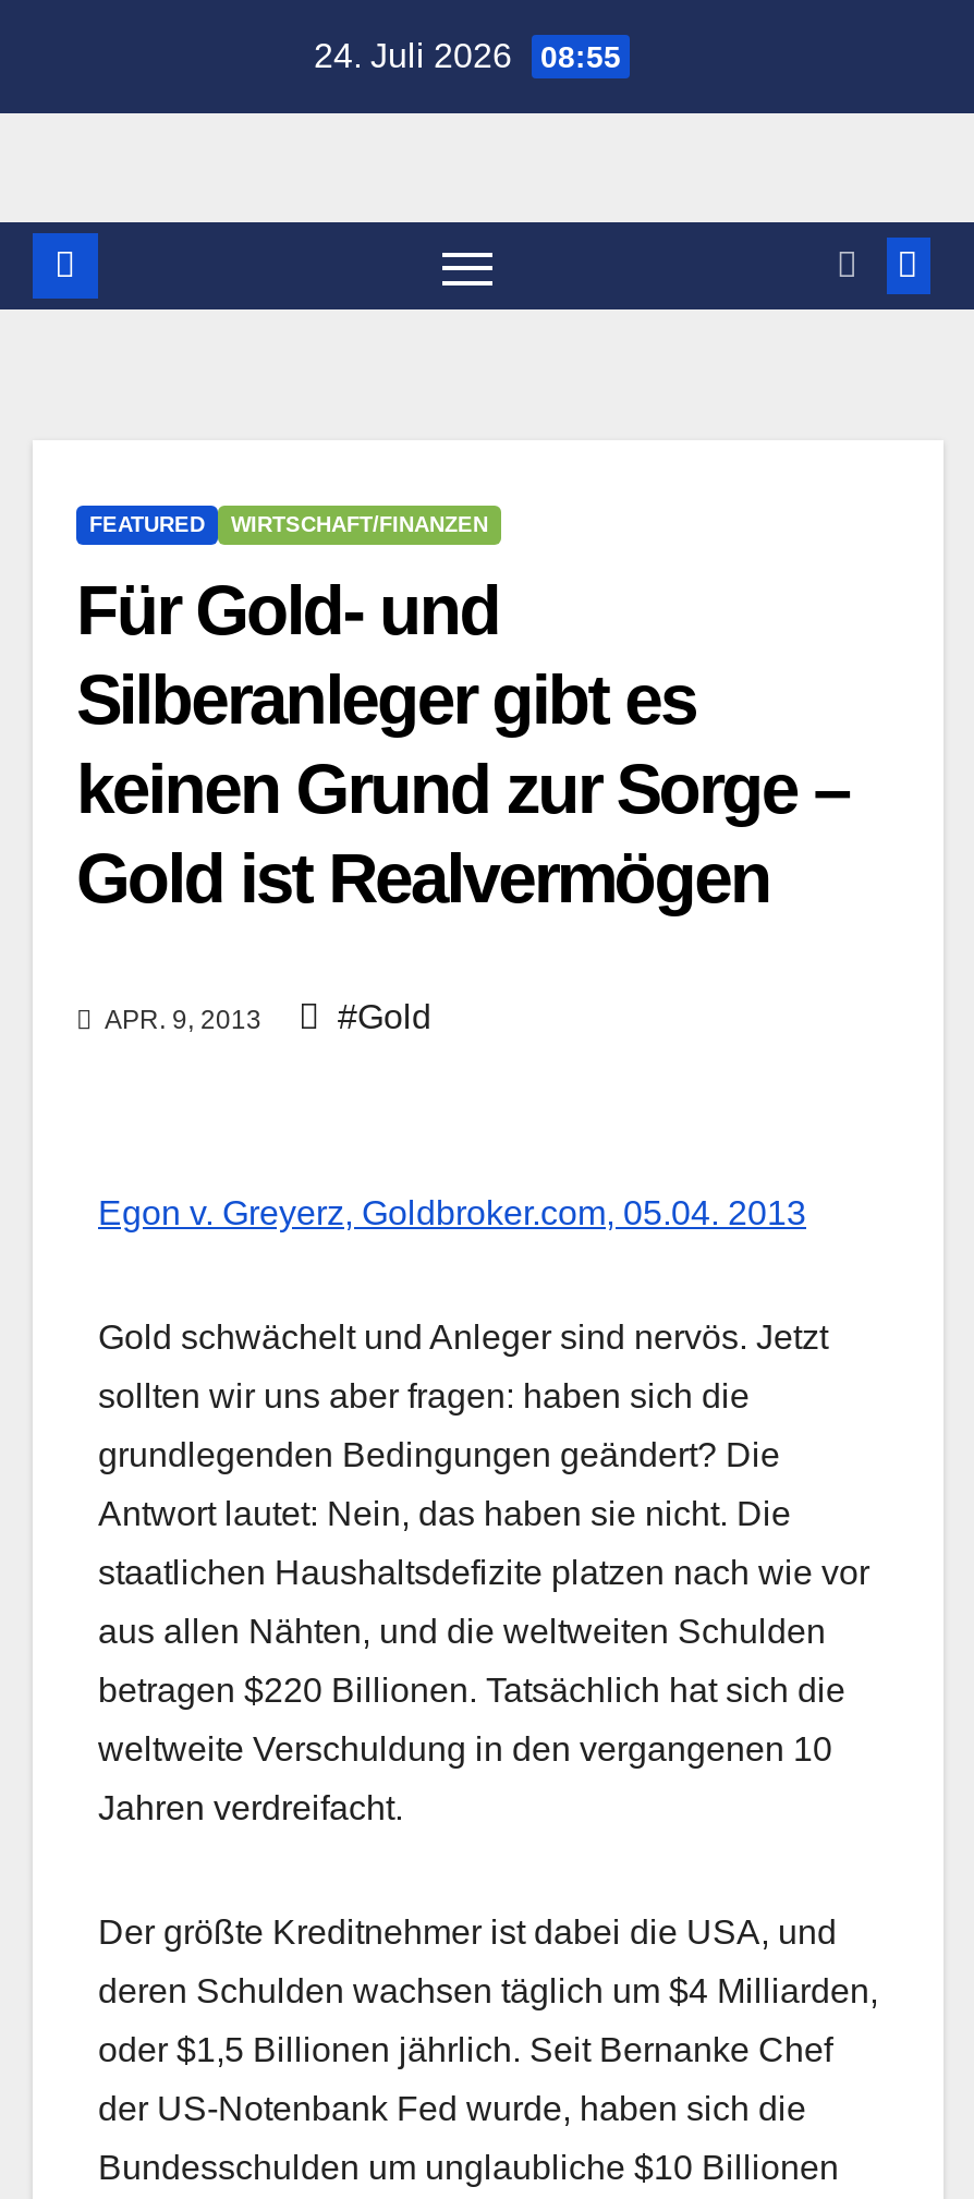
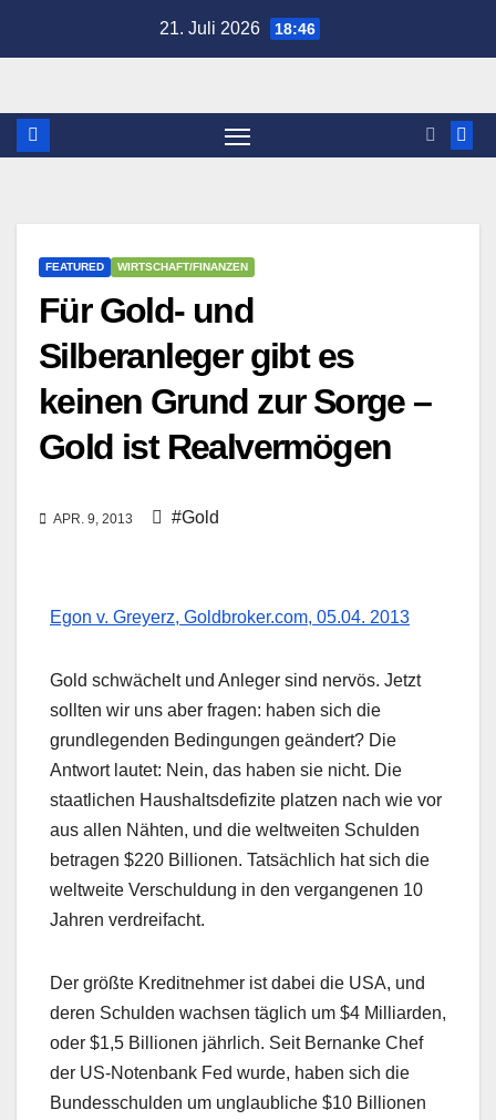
- 24. Juli 2026 08:55
+ 21. Juli 2026 18:46
